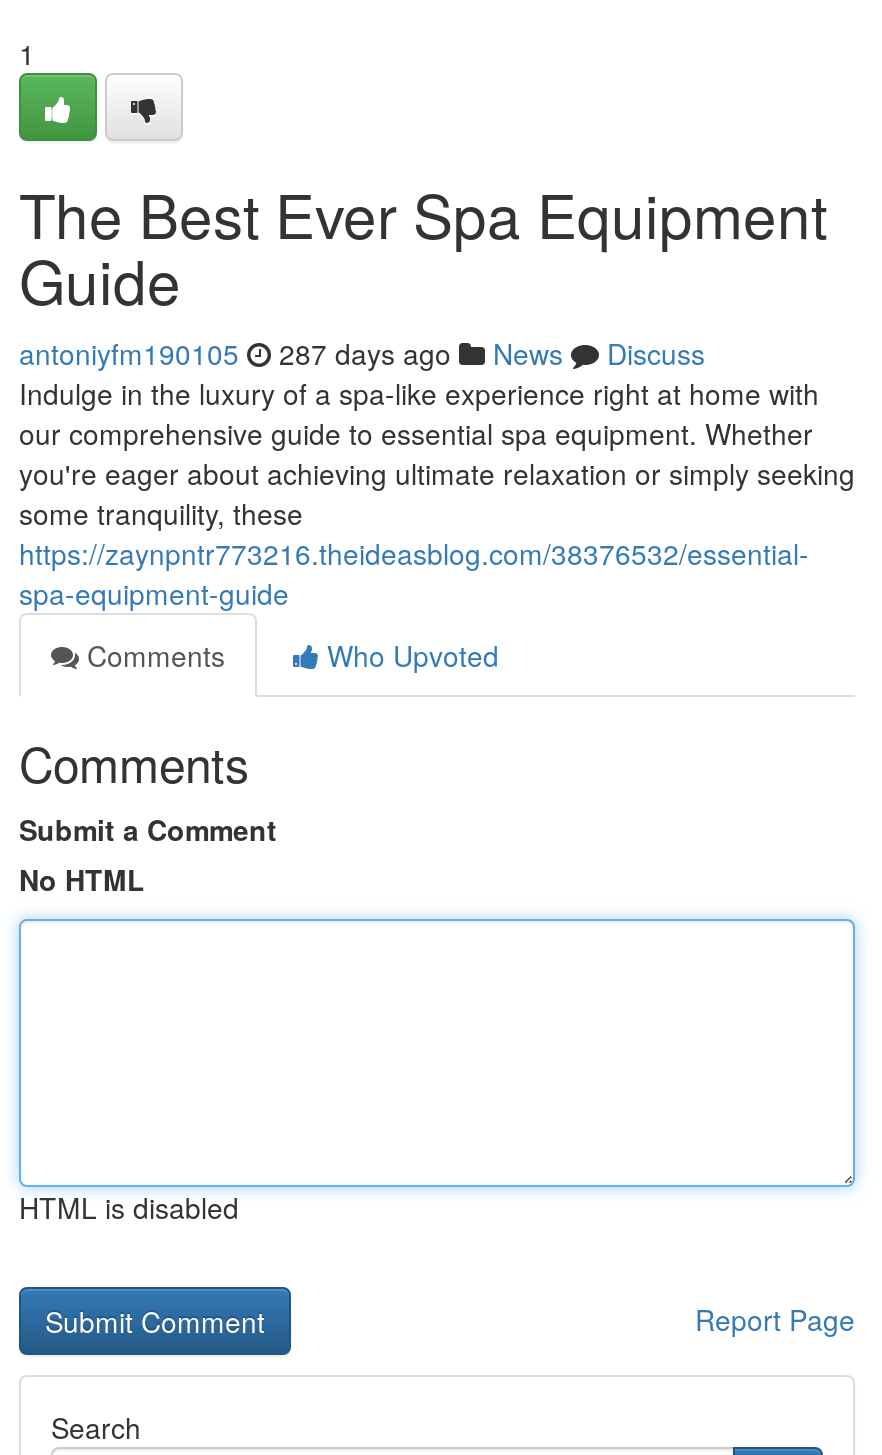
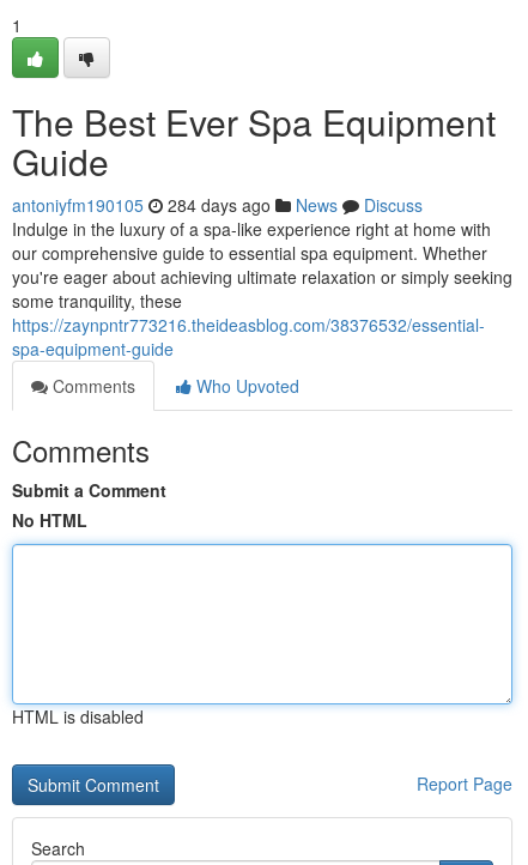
- antoniyfm190105 287 days ago News Discuss
+ antoniyfm190105 284 days ago News Discuss
